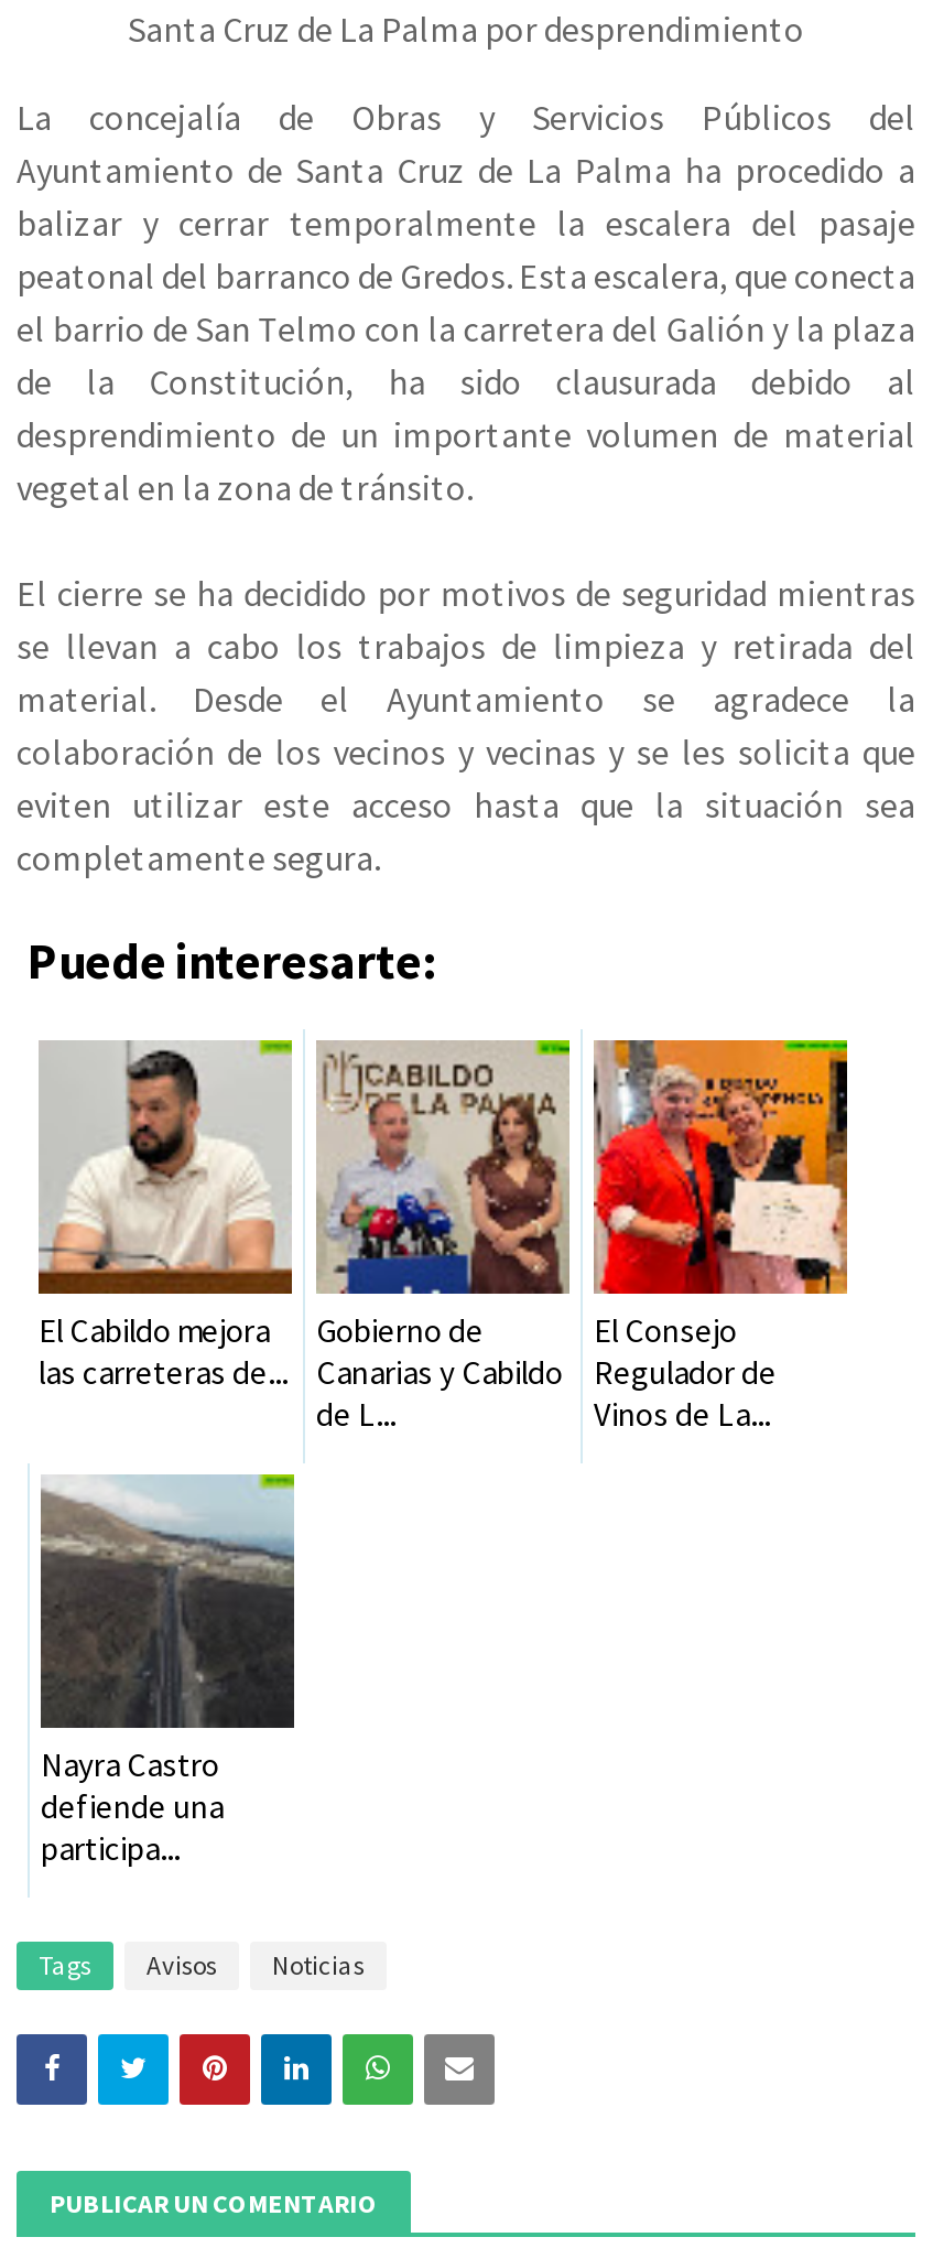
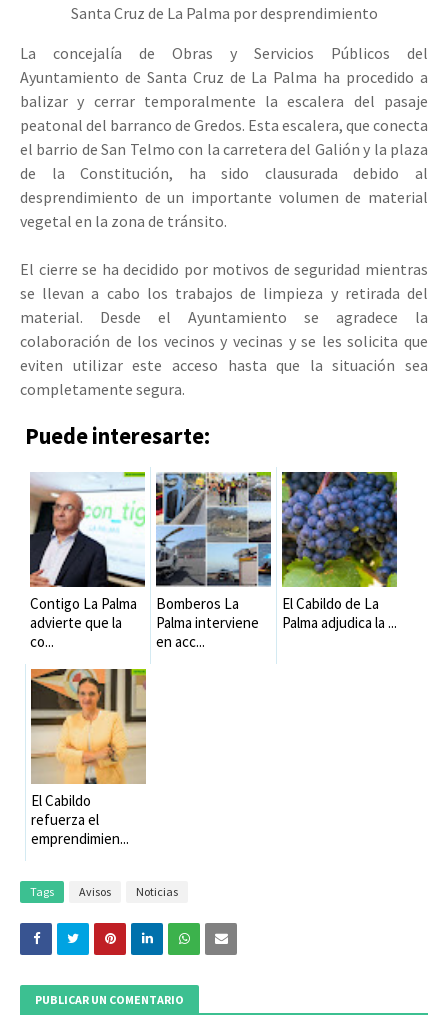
- [image]
- El Cabildo mejora
- las carreteras de...
+ [image]
+ Contigo La Palma
+ advierte que la
+ co...

- [image]
- Gobierno de
- Canarias y Cabildo
- de L...
+ [image]
+ Bomberos La
+ Palma interviene
+ en acc...

- [image]
- El Consejo
- Regulador de
- Vinos de La...
+ [image]
+ El Cabildo de La
+ Palma adjudica la ...

- [image]
- Nayra Castro
- defiende una
- participa...
+ [image]
+ El Cabildo
+ refuerza el
+ emprendimien...
